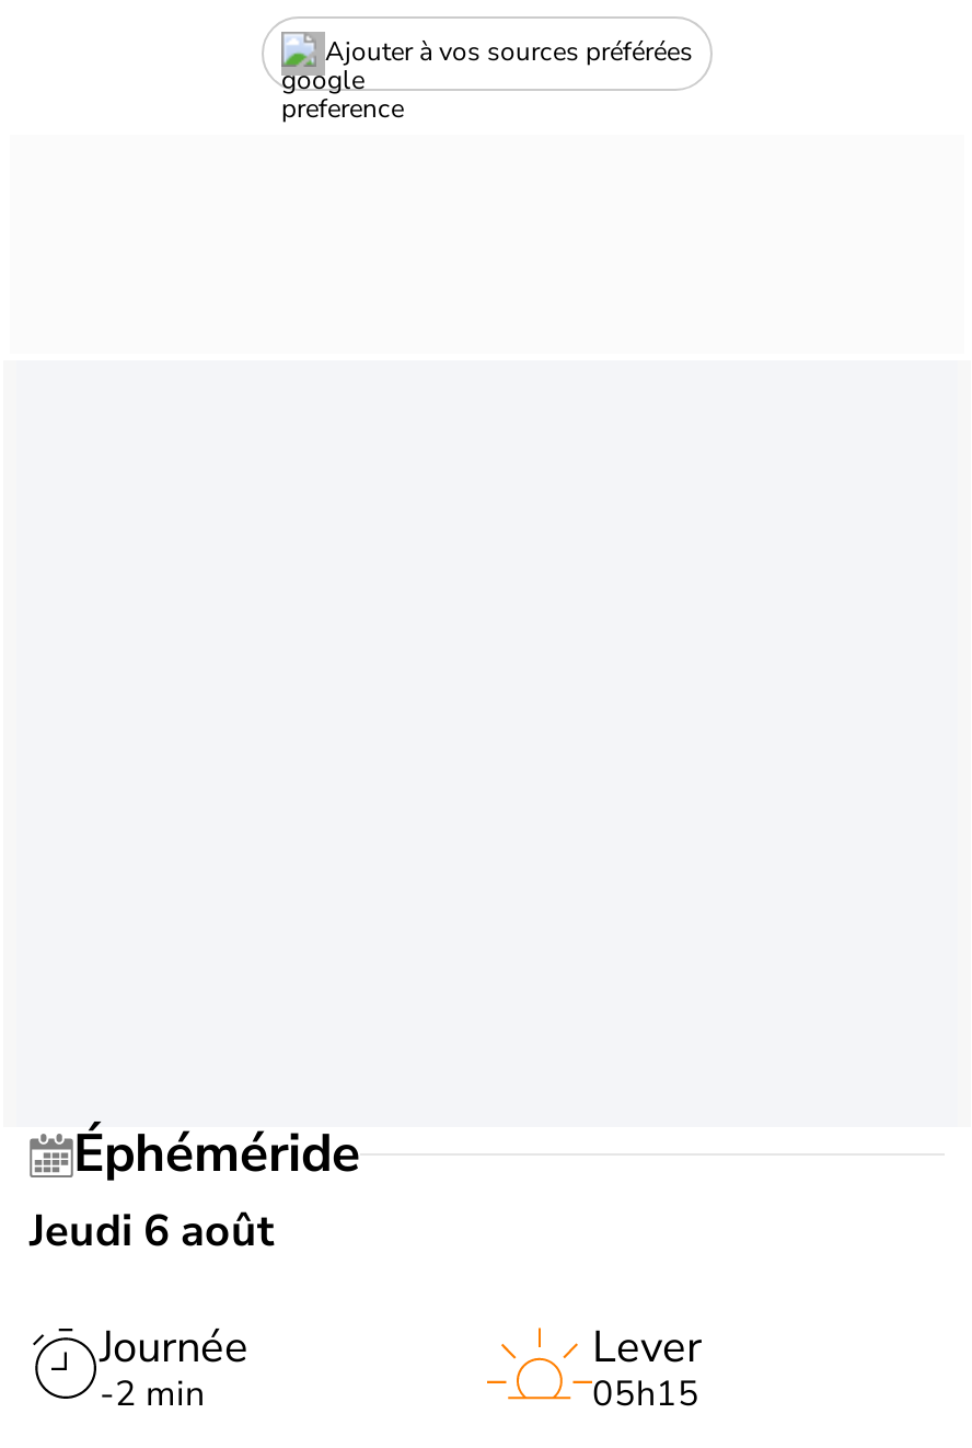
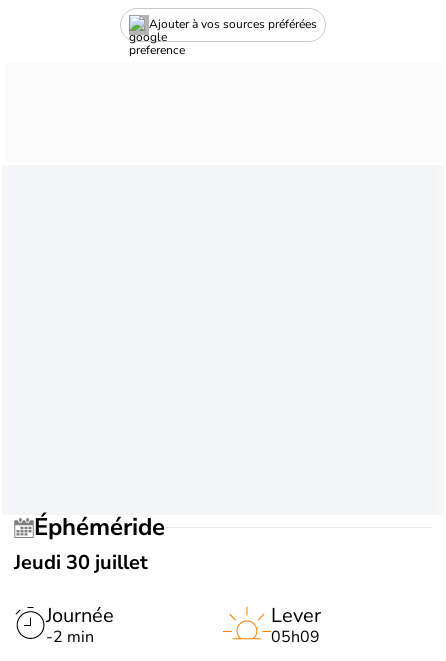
- Jeudi 6 août
+ Jeudi 30 juillet

- 05h15
+ 05h09
